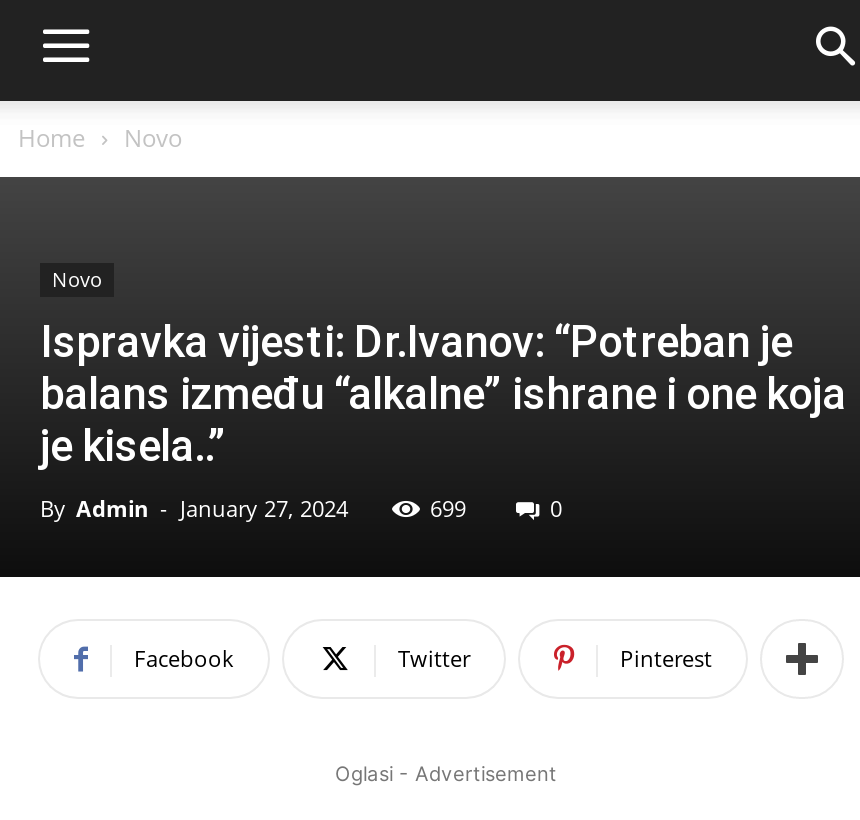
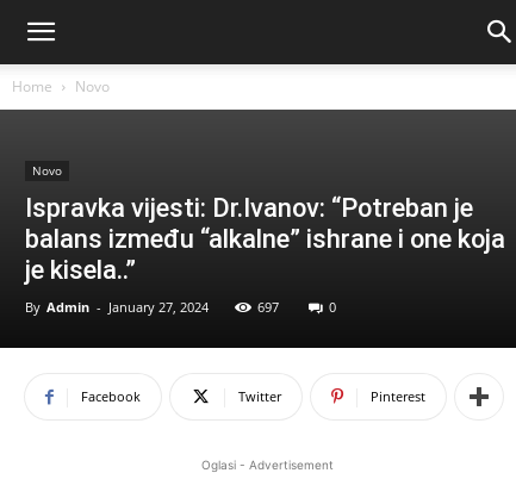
- 699
+ 697
